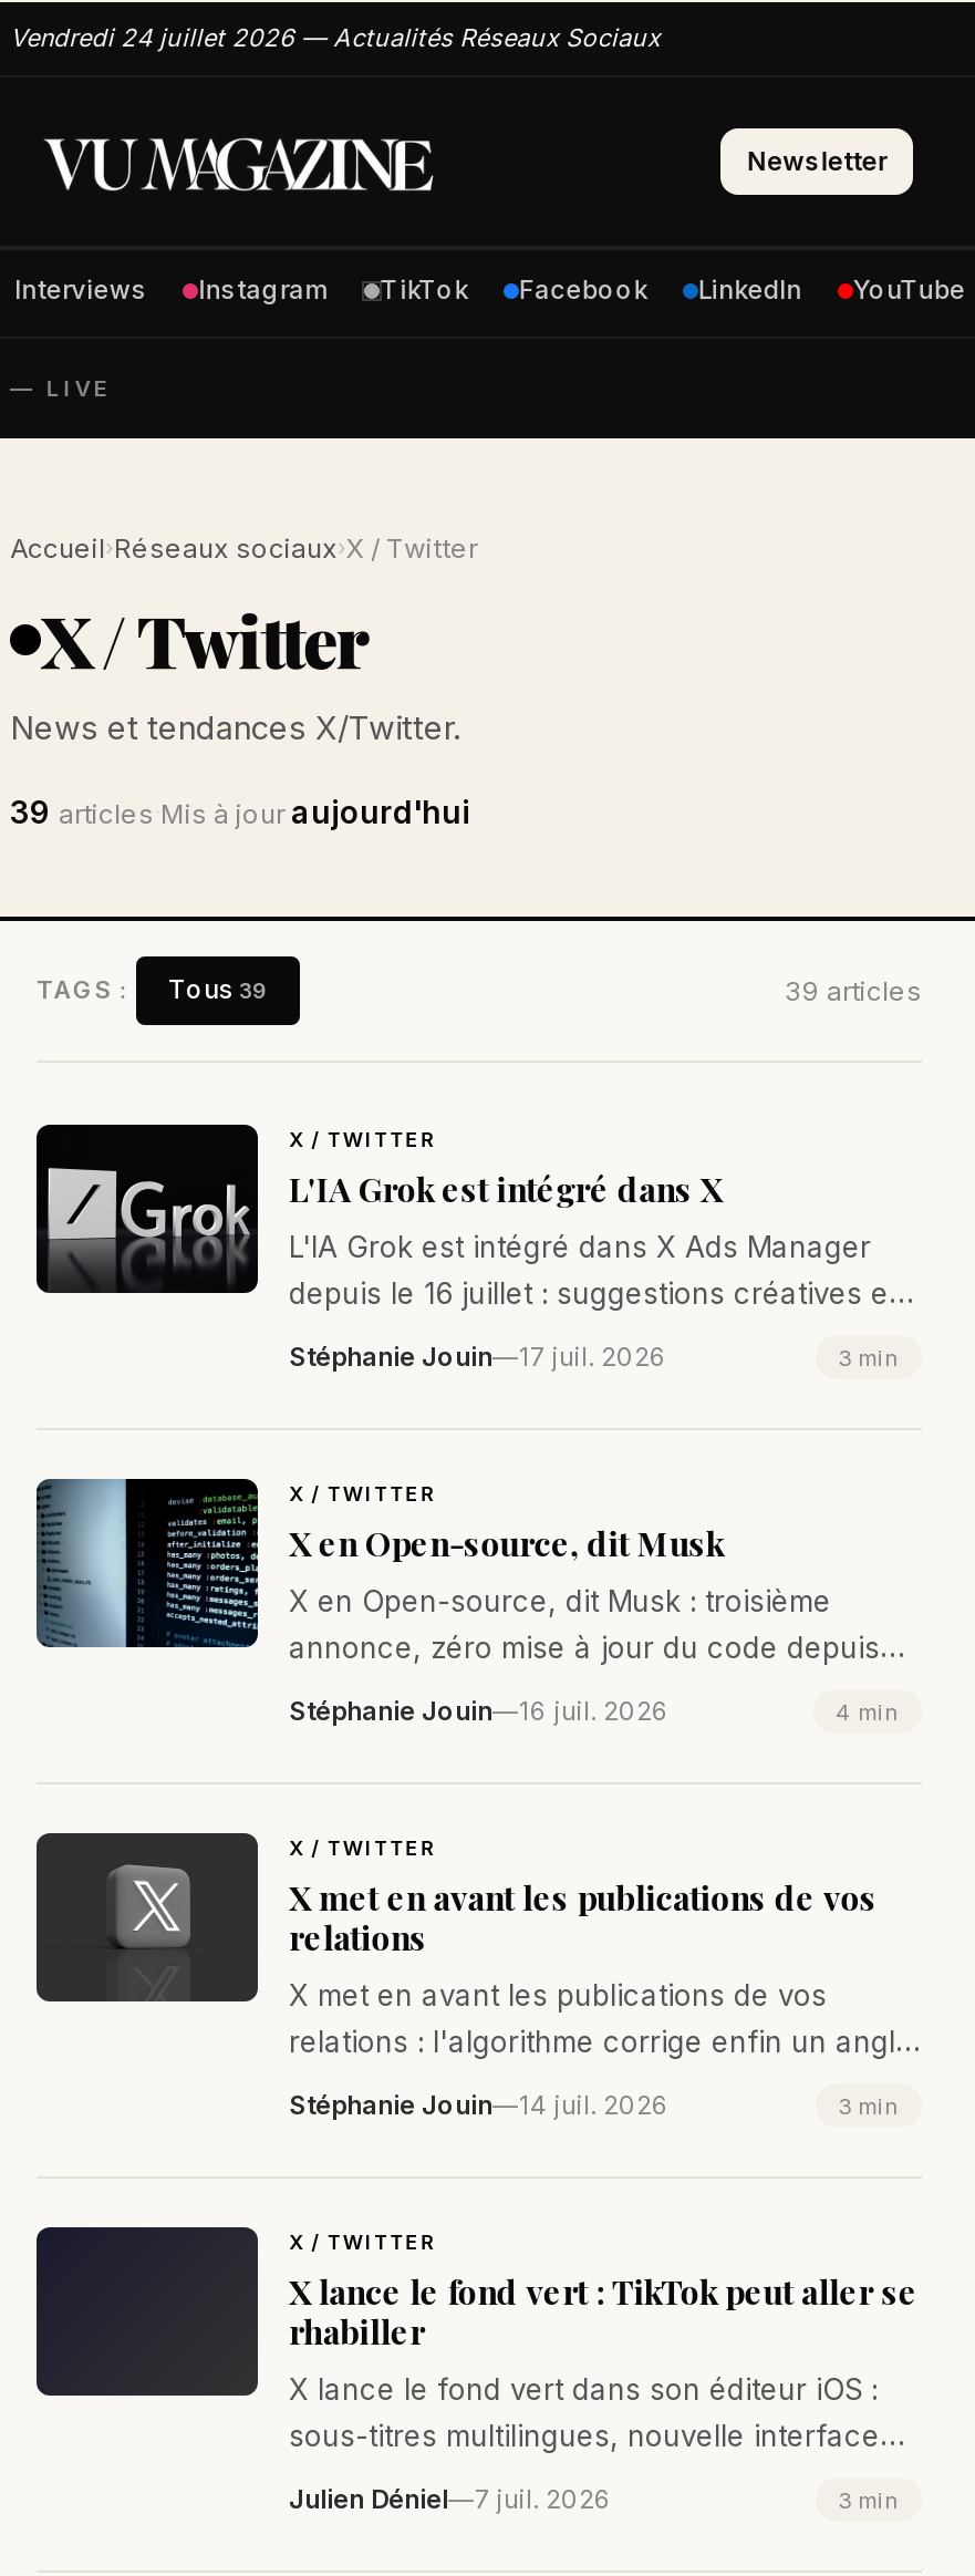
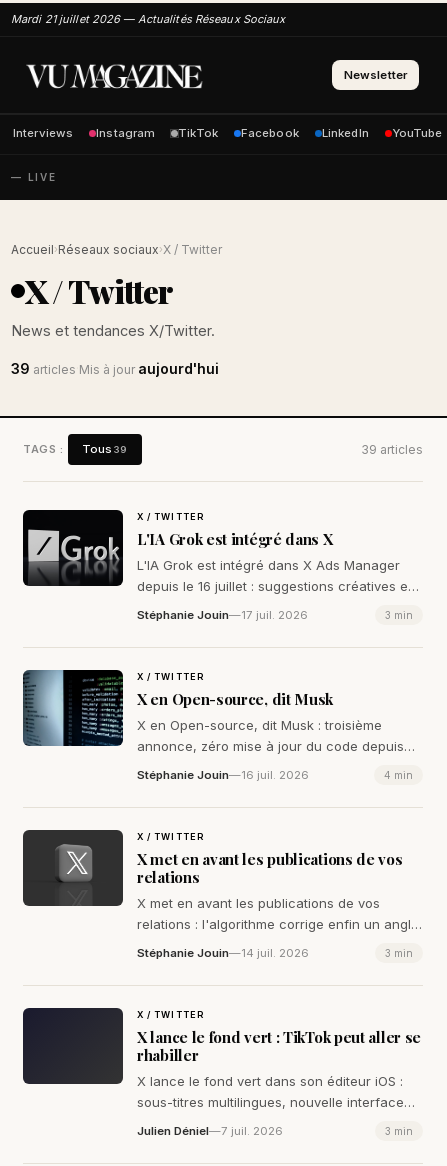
- Vendredi 24 juillet 2026 — Actualités Réseaux Sociaux
+ Mardi 21 juillet 2026 — Actualités Réseaux Sociaux
